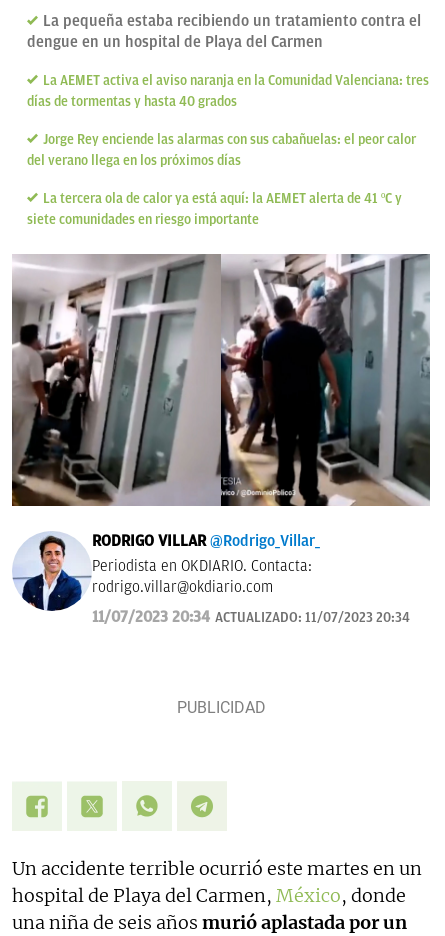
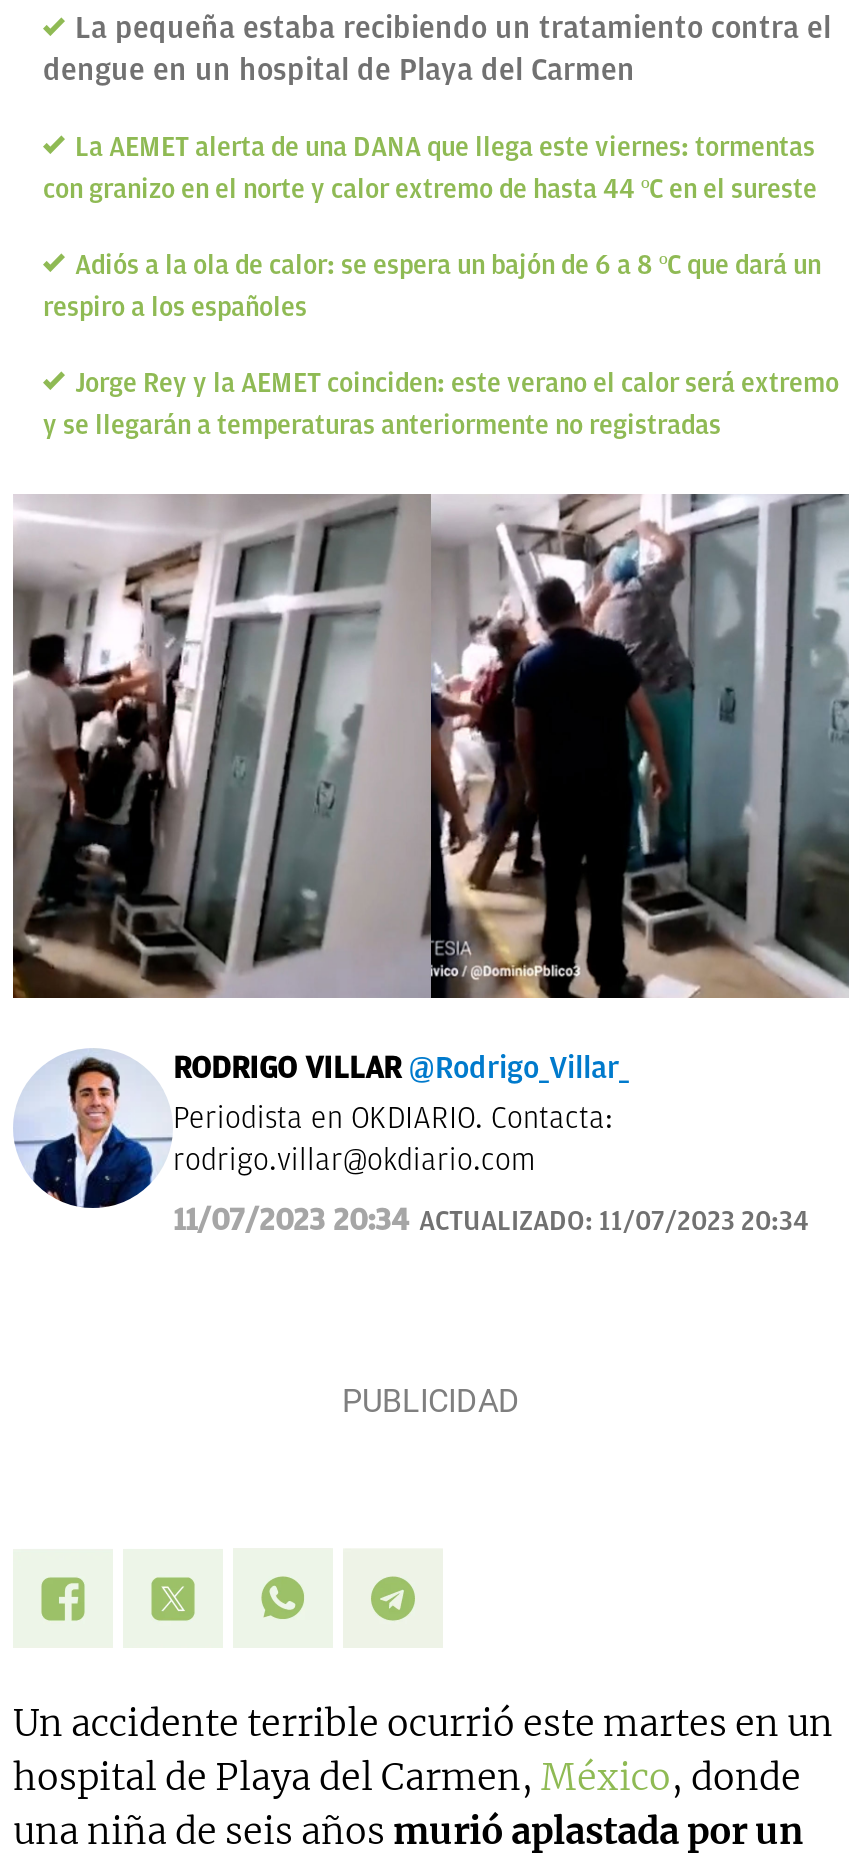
- La AEMET activa el aviso naranja en la Comunidad Valenciana: tres
- días de tormentas y hasta 40 grados
+ La AEMET alerta de una DANA que llega este viernes: tormentas
+ con granizo en el norte y calor extremo de hasta 44 ºC en el sureste

- Jorge Rey enciende las alarmas con sus cabañuelas: el peor calor
- del verano llega en los próximos días
+ Adiós a la ola de calor: se espera un bajón de 6 a 8 ºC que dará un
+ respiro a los españoles

- La tercera ola de calor ya está aquí: la AEMET alerta de 41 ºC y
- siete comunidades en riesgo importante
+ Jorge Rey y la AEMET coinciden: este verano el calor será extremo
+ y se llegarán a temperaturas anteriormente no registradas
